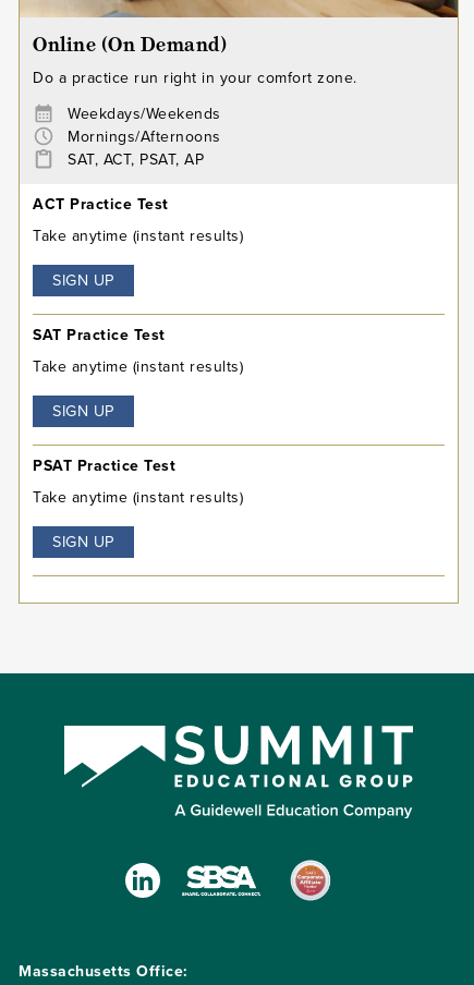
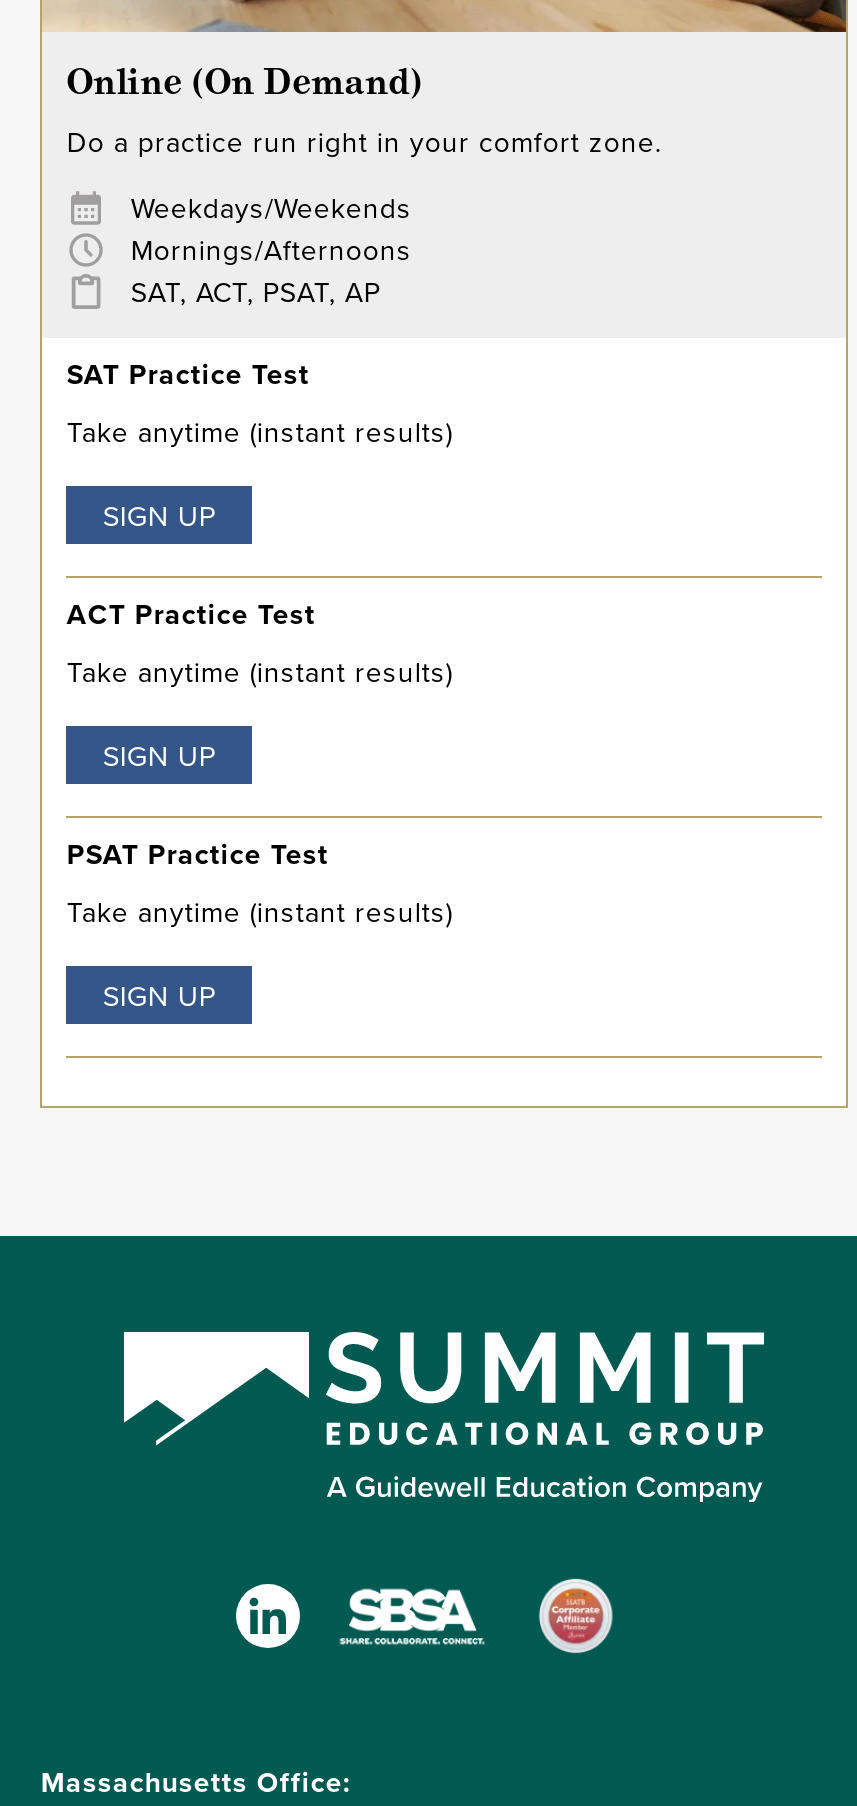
moved down: ACT Practice Test

moved up: SAT Practice Test
